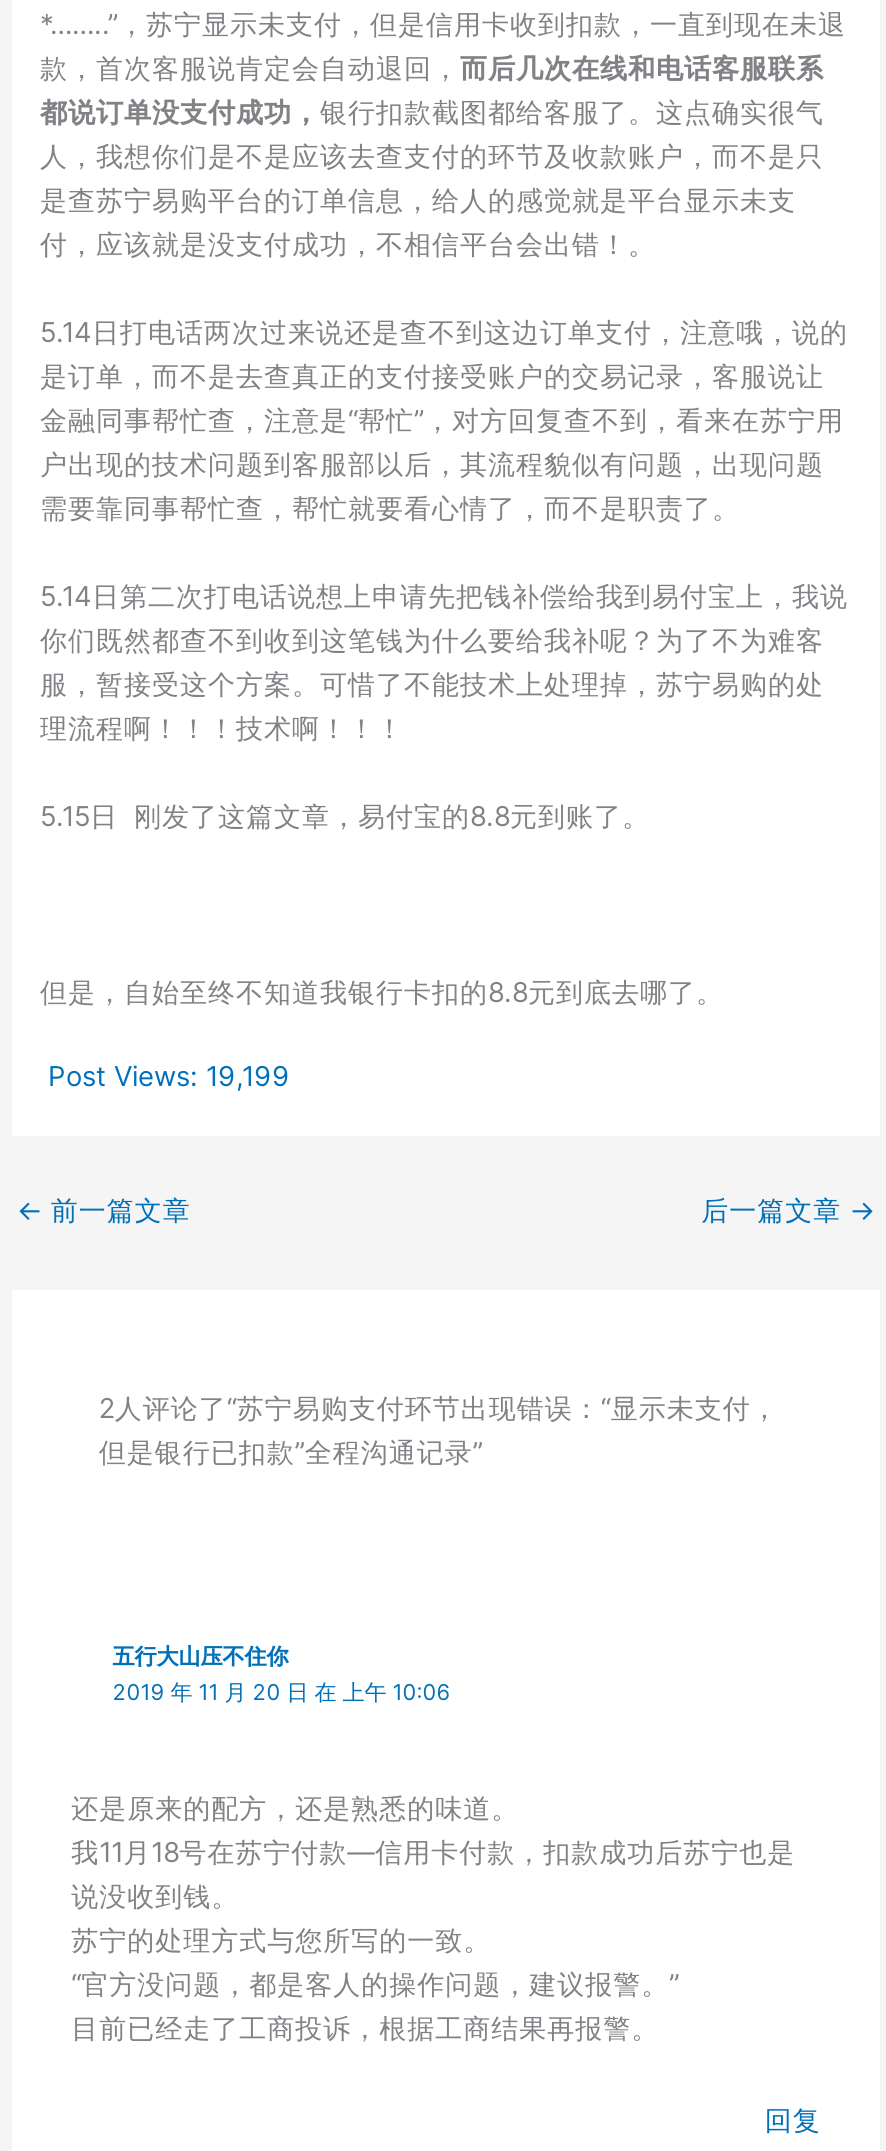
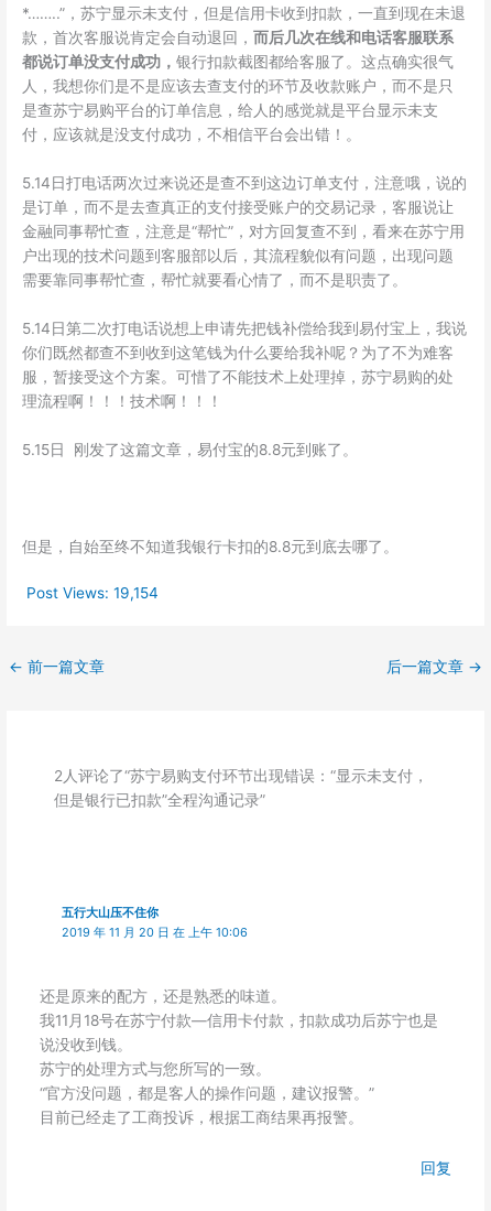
- Post Views: 19,199
+ Post Views: 19,154
